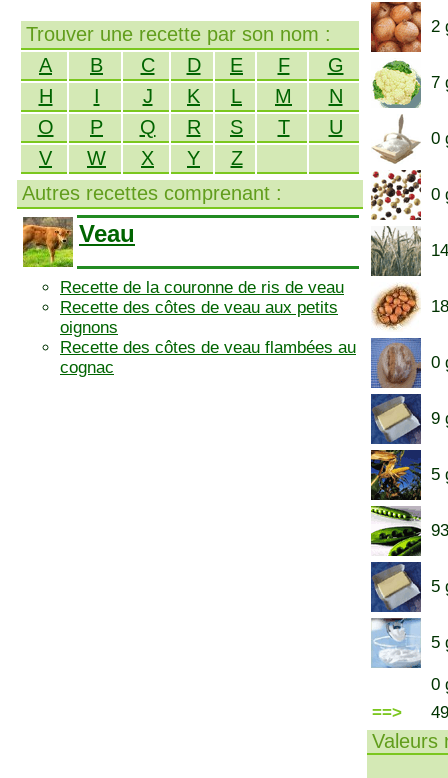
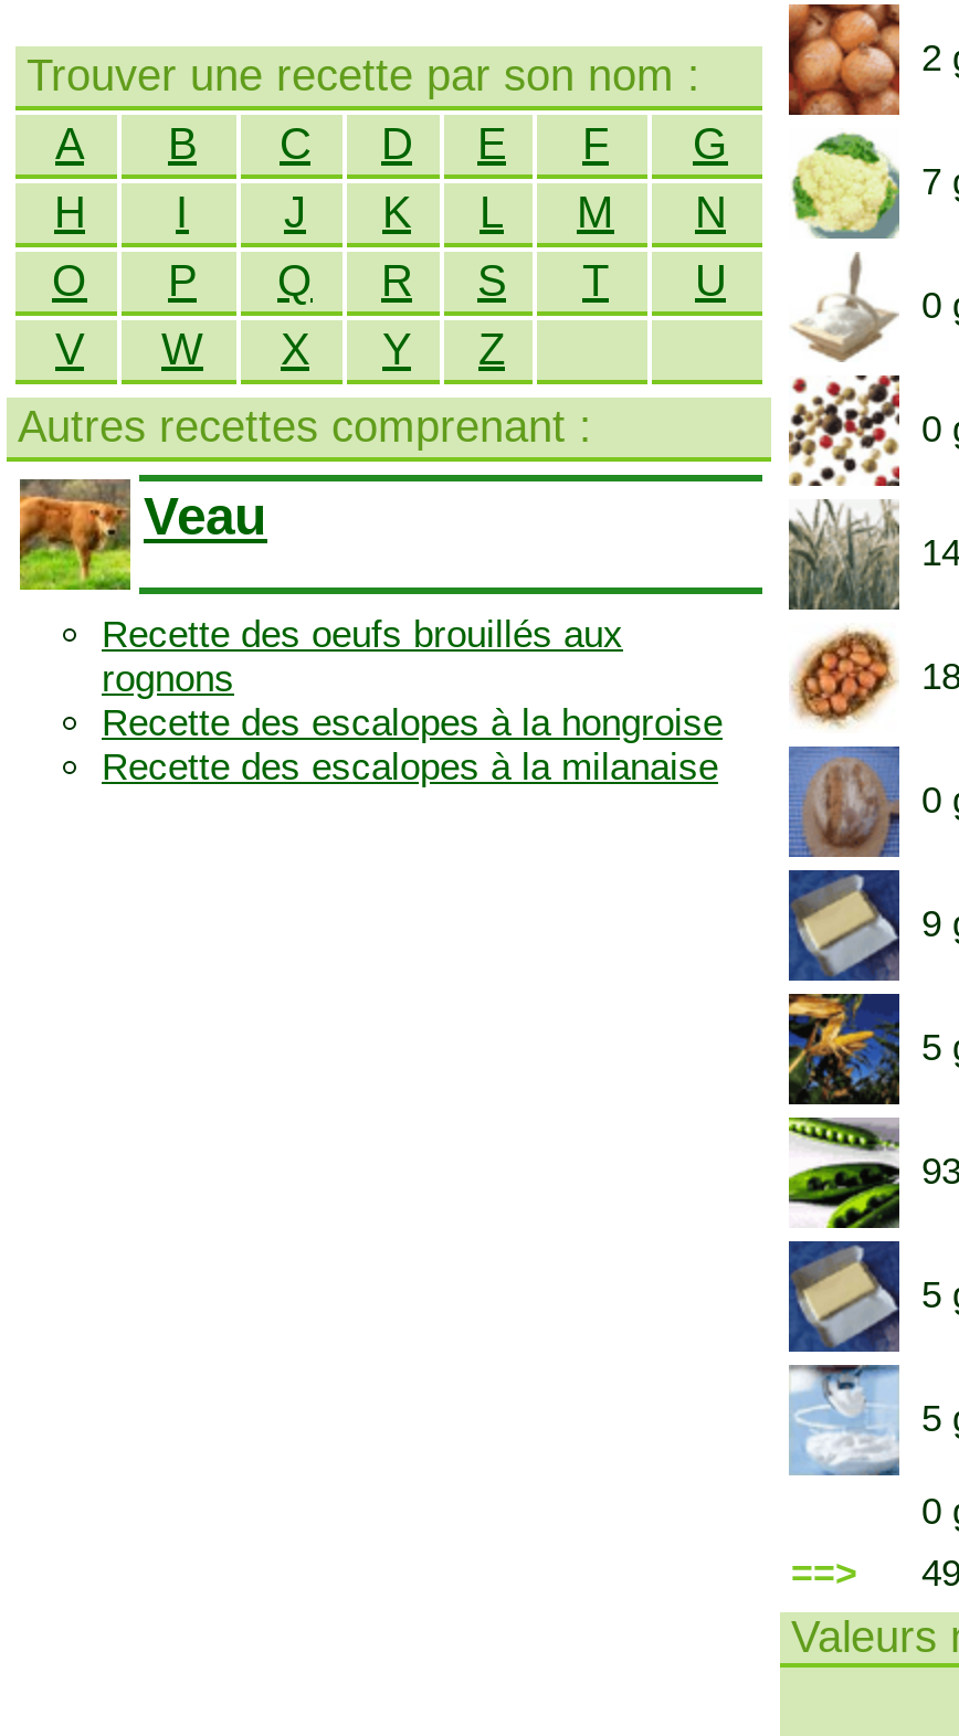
- Recette de la couronne de ris de veau
- Recette des côtes de veau aux petits
- oignons
- Recette des côtes de veau flambées au
- cognac
+ Recette des oeufs brouillés aux
+ rognons
+ Recette des escalopes à la hongroise
+ Recette des escalopes à la milanaise
